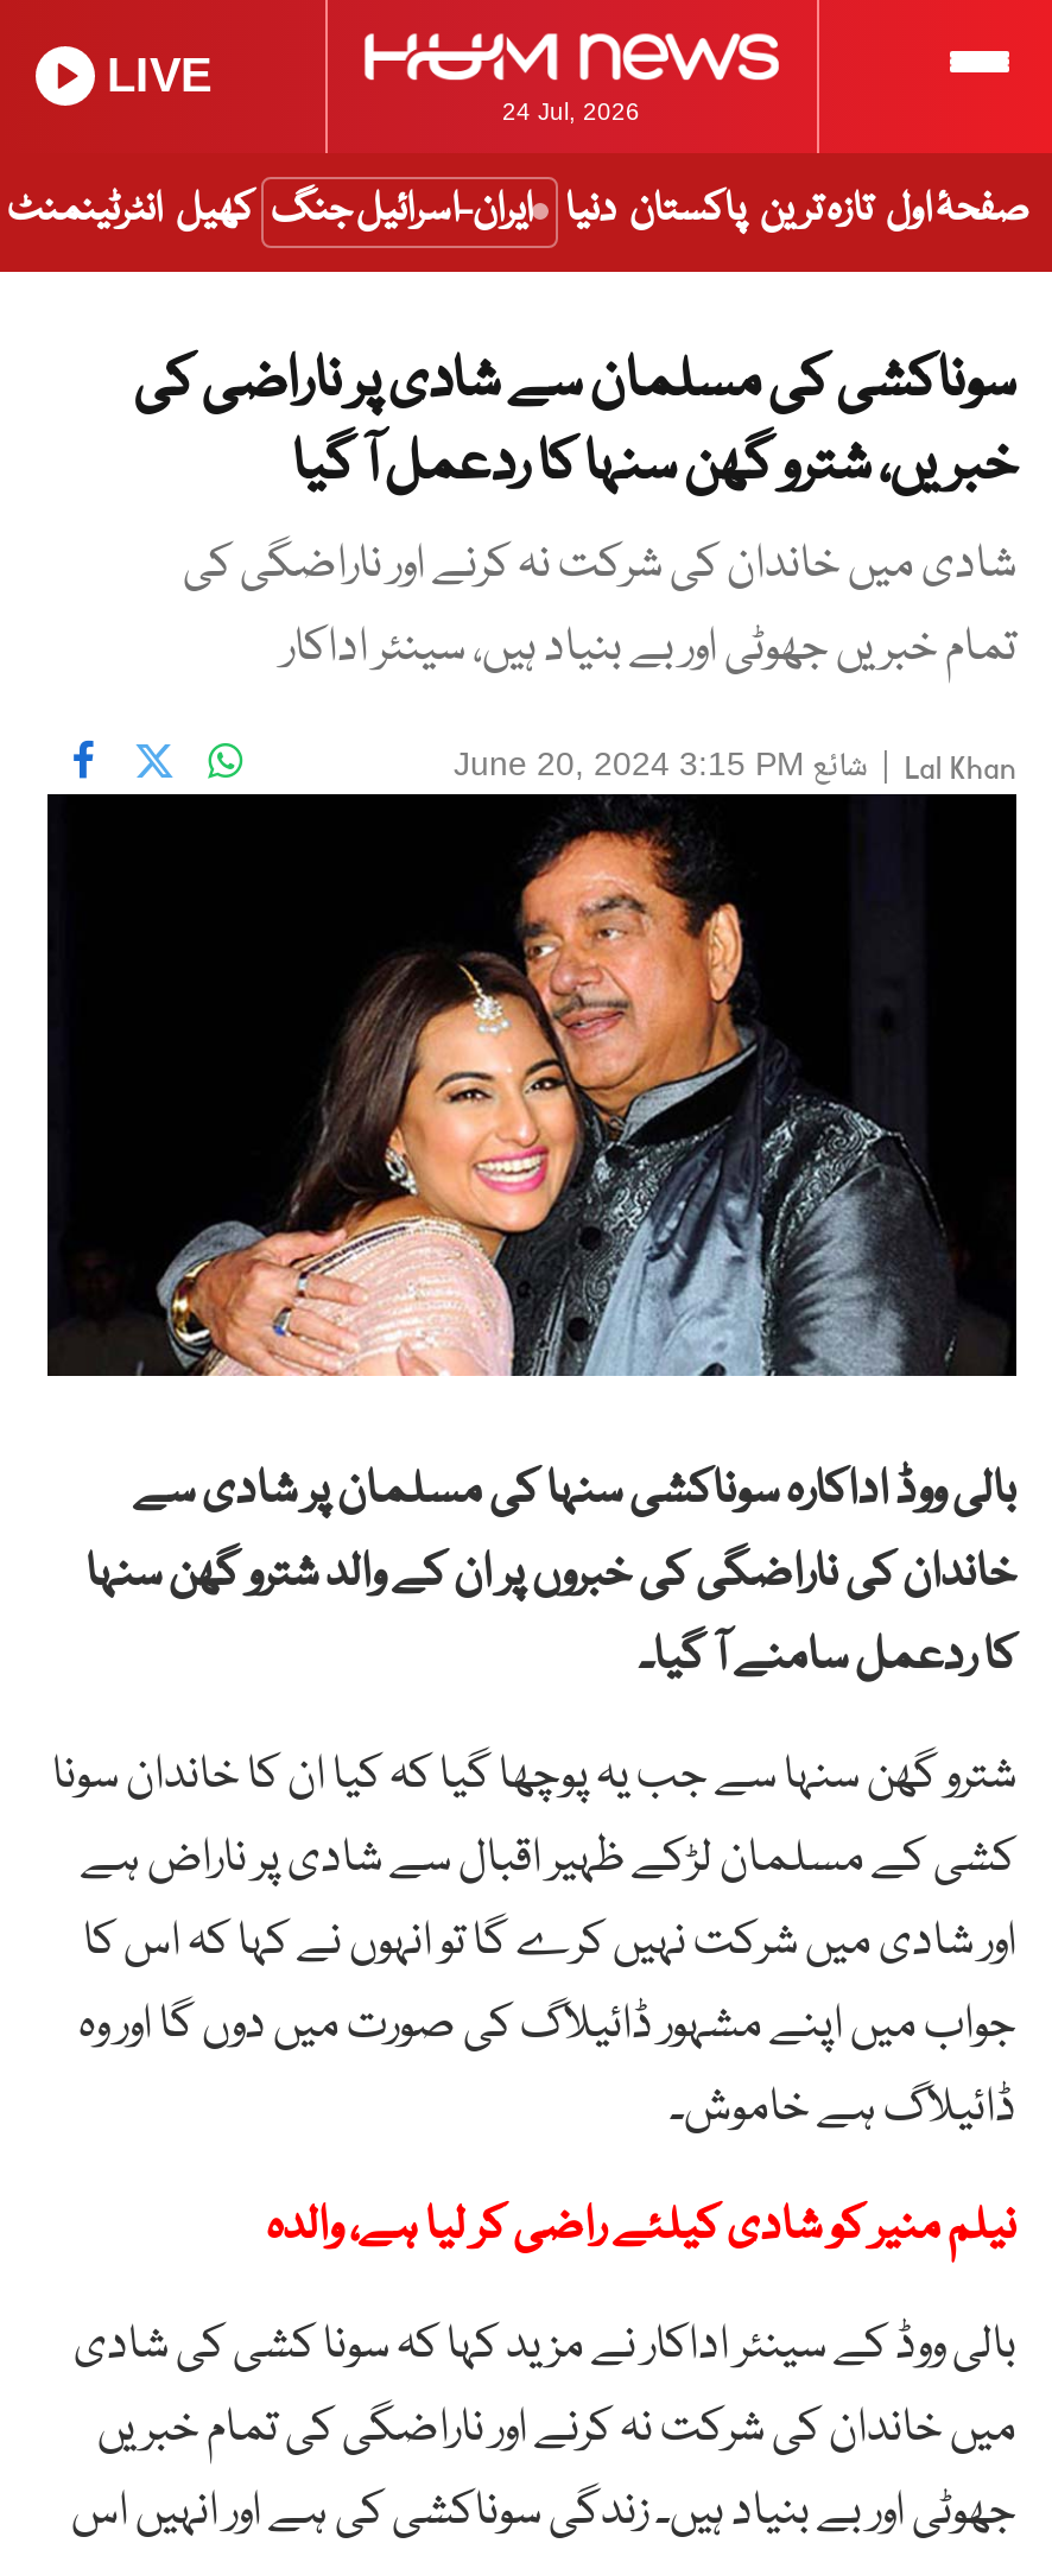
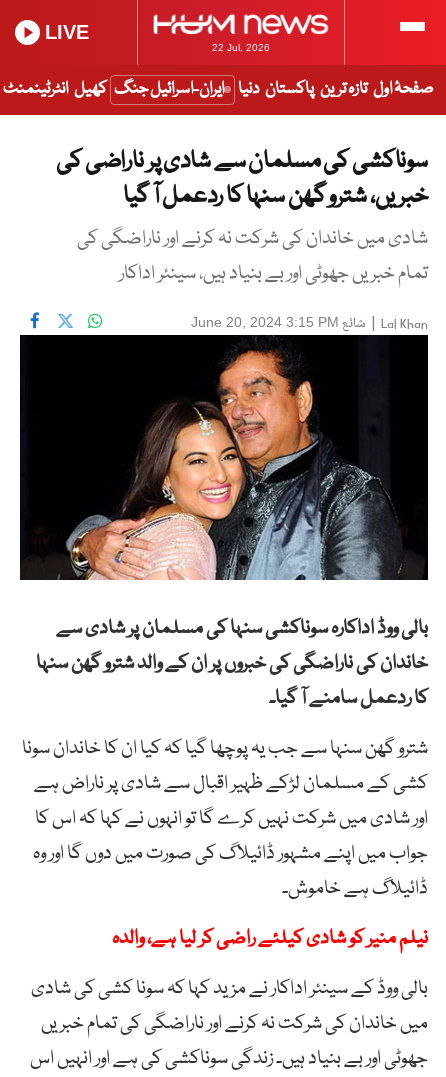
- 24 Jul, 2026
+ 22 Jul, 2026
